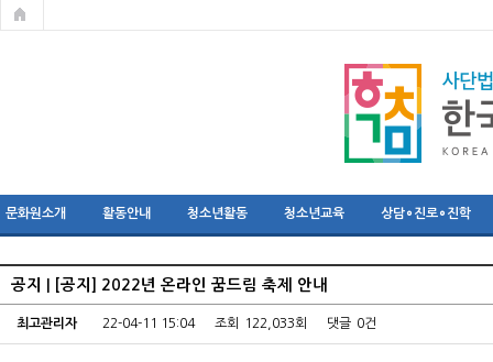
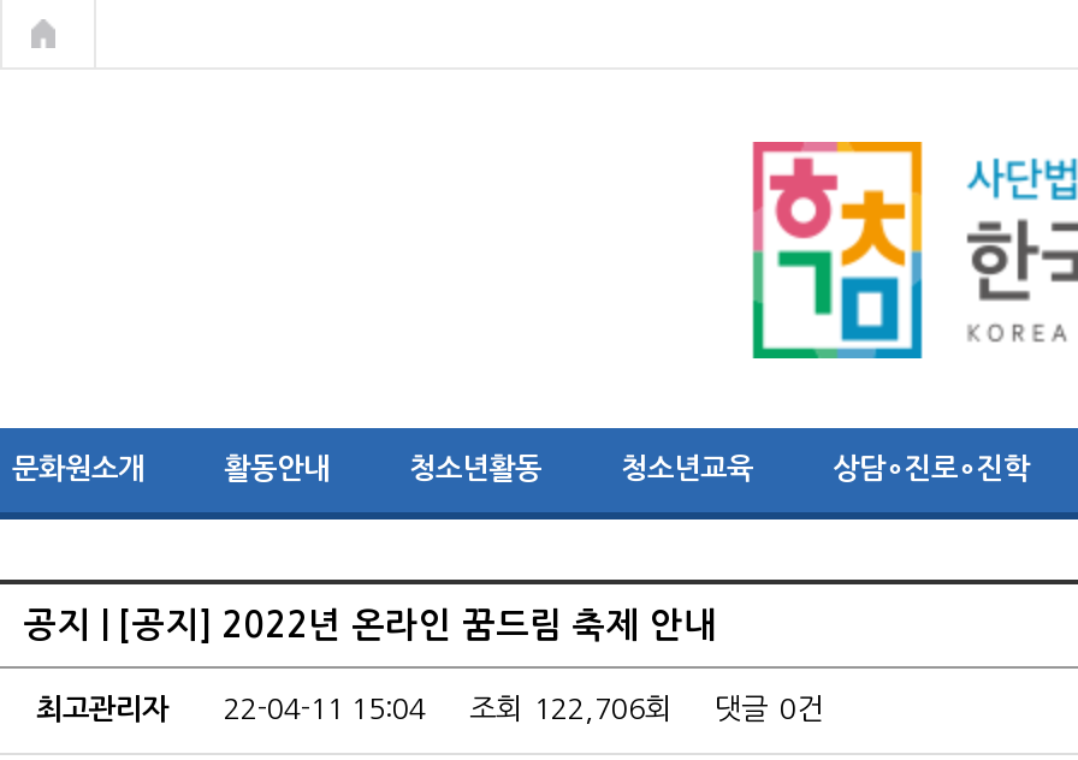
- 최고관리자 22-04-11 15:04 조회 122,033회 댓글 0건
+ 최고관리자 22-04-11 15:04 조회 122,706회 댓글 0건
